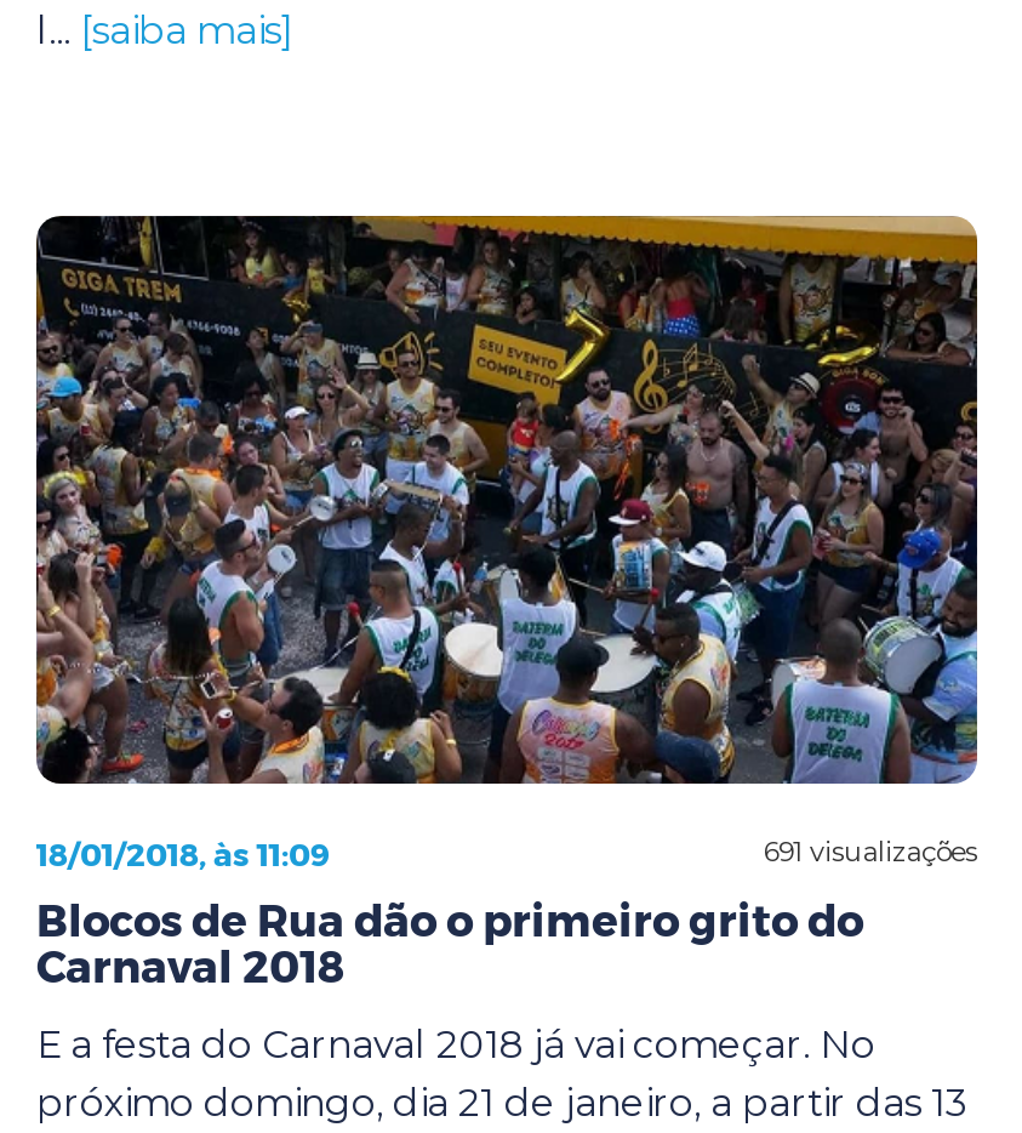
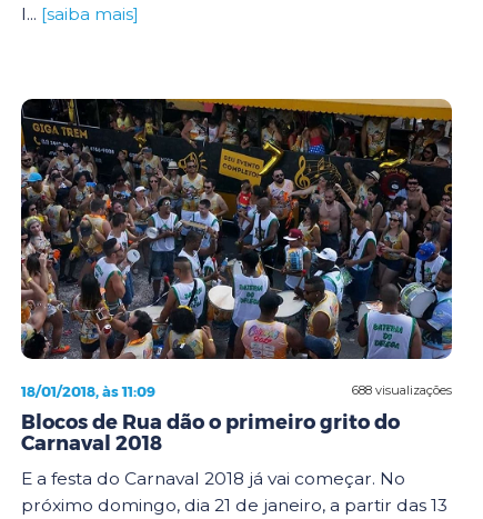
- 691 visualizações
+ 688 visualizações
